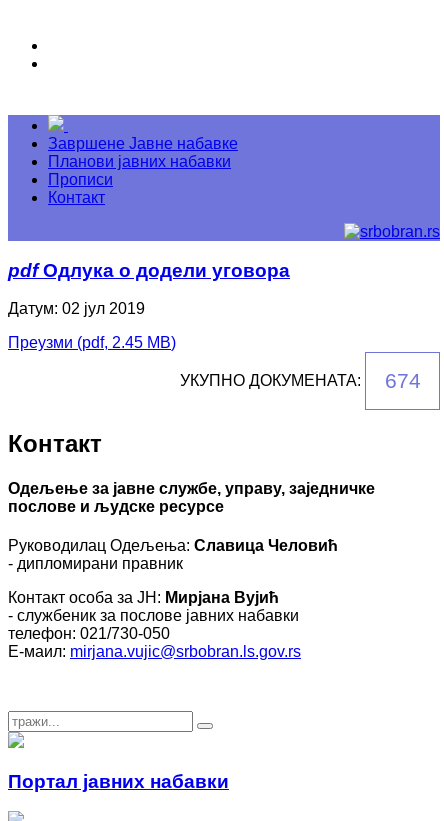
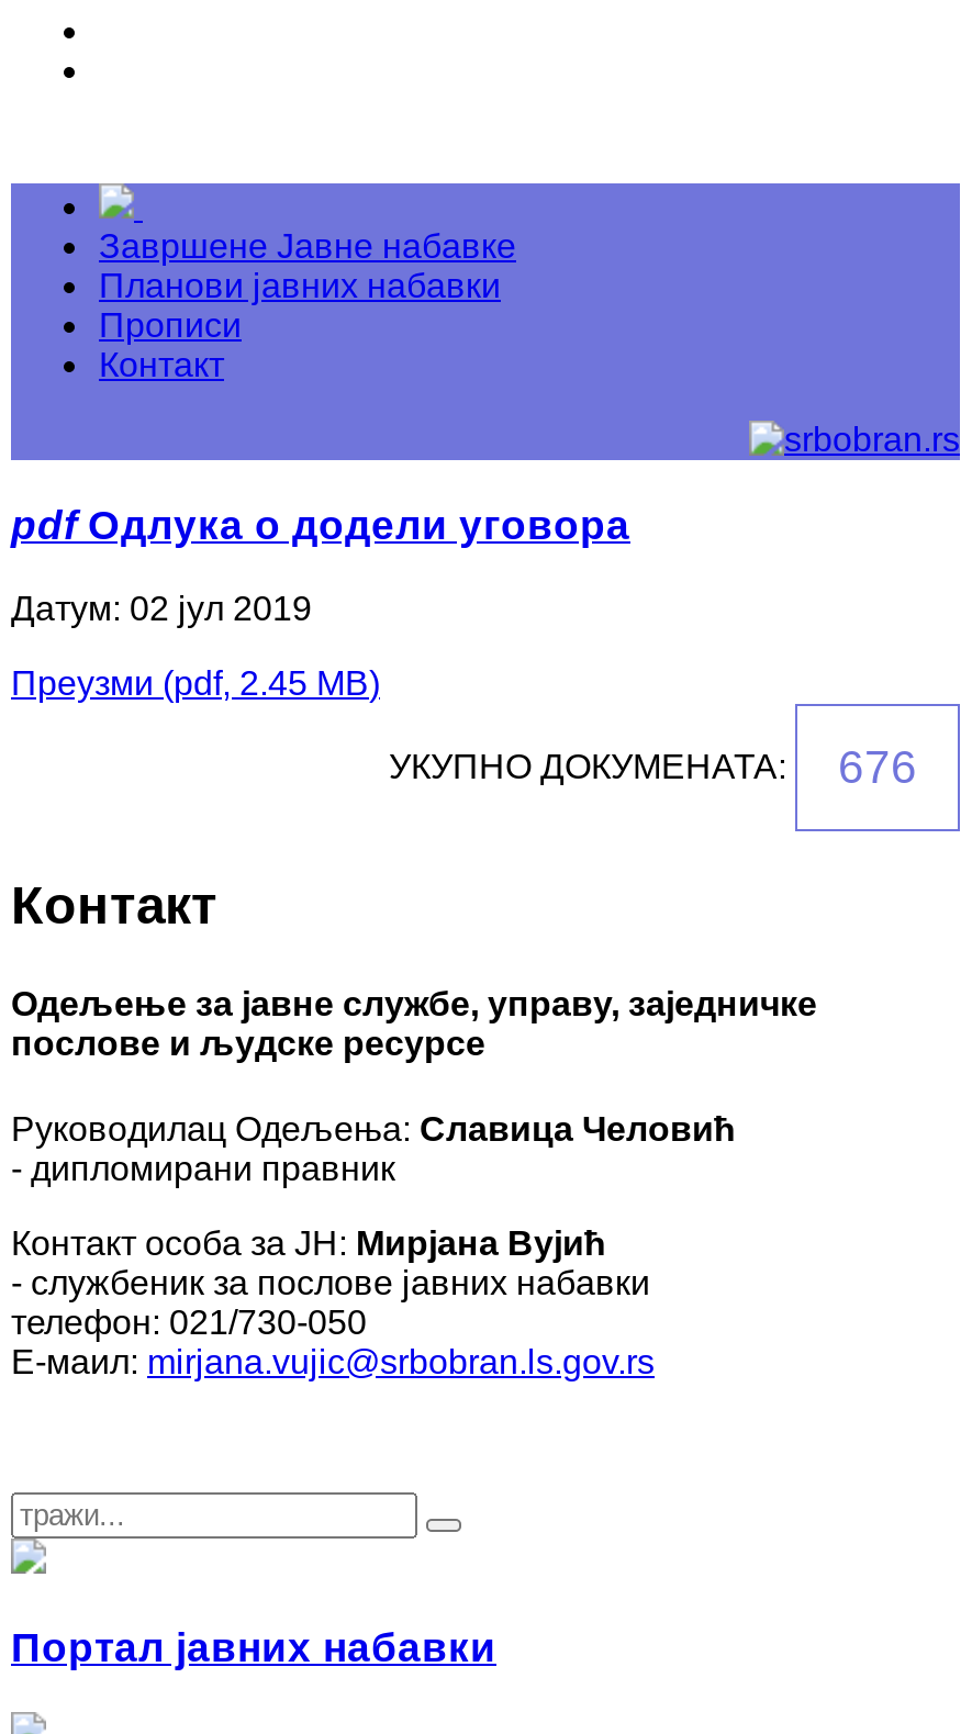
- УКУПНО ДОКУМЕНАТА: 674
+ УКУПНО ДОКУМЕНАТА: 676
